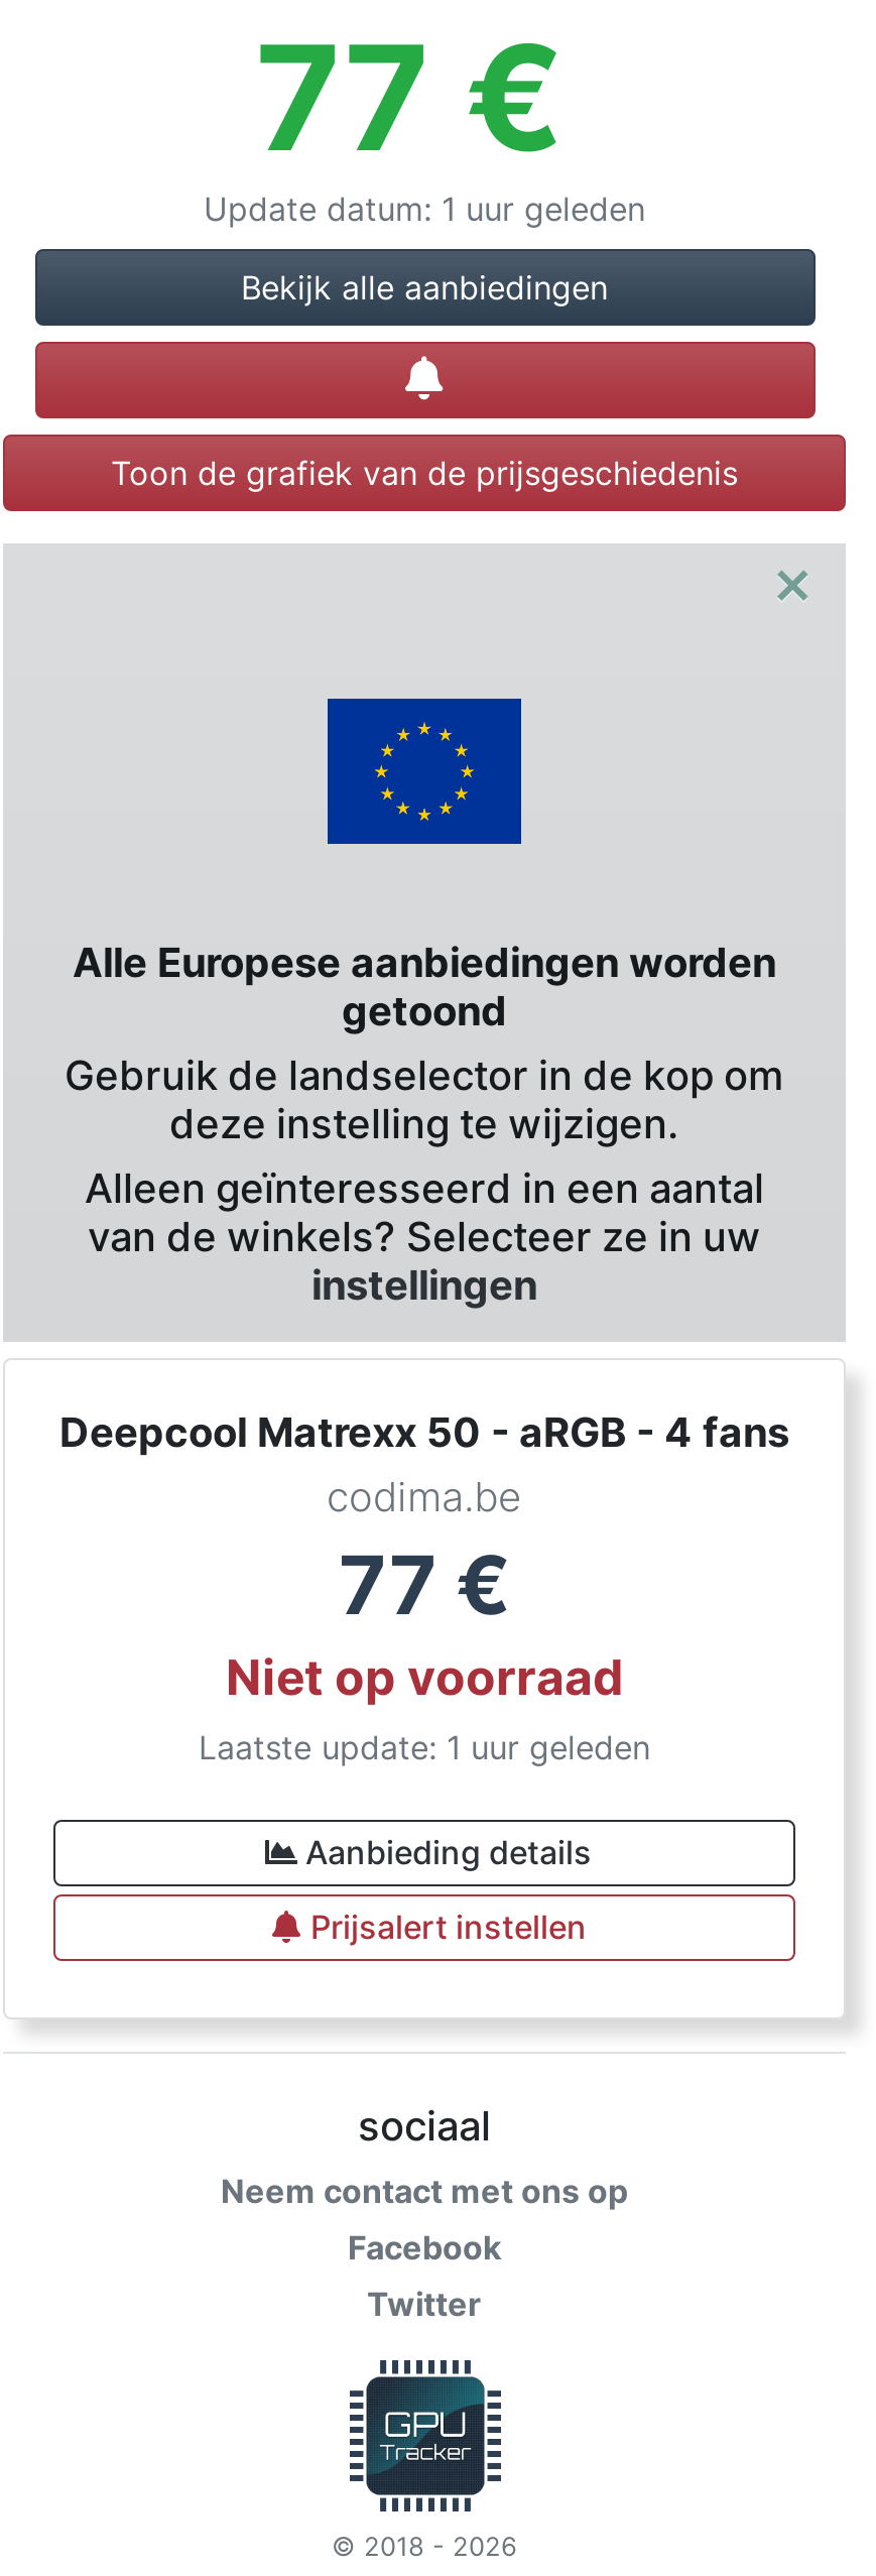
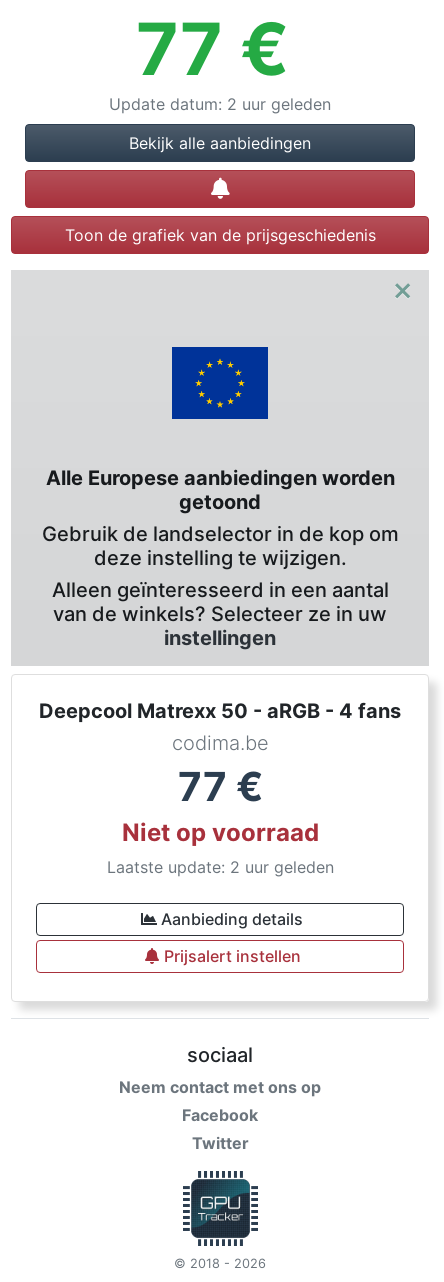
- Update datum: 1 uur geleden
+ Update datum: 2 uur geleden

- Laatste update: 1 uur geleden
+ Laatste update: 2 uur geleden
